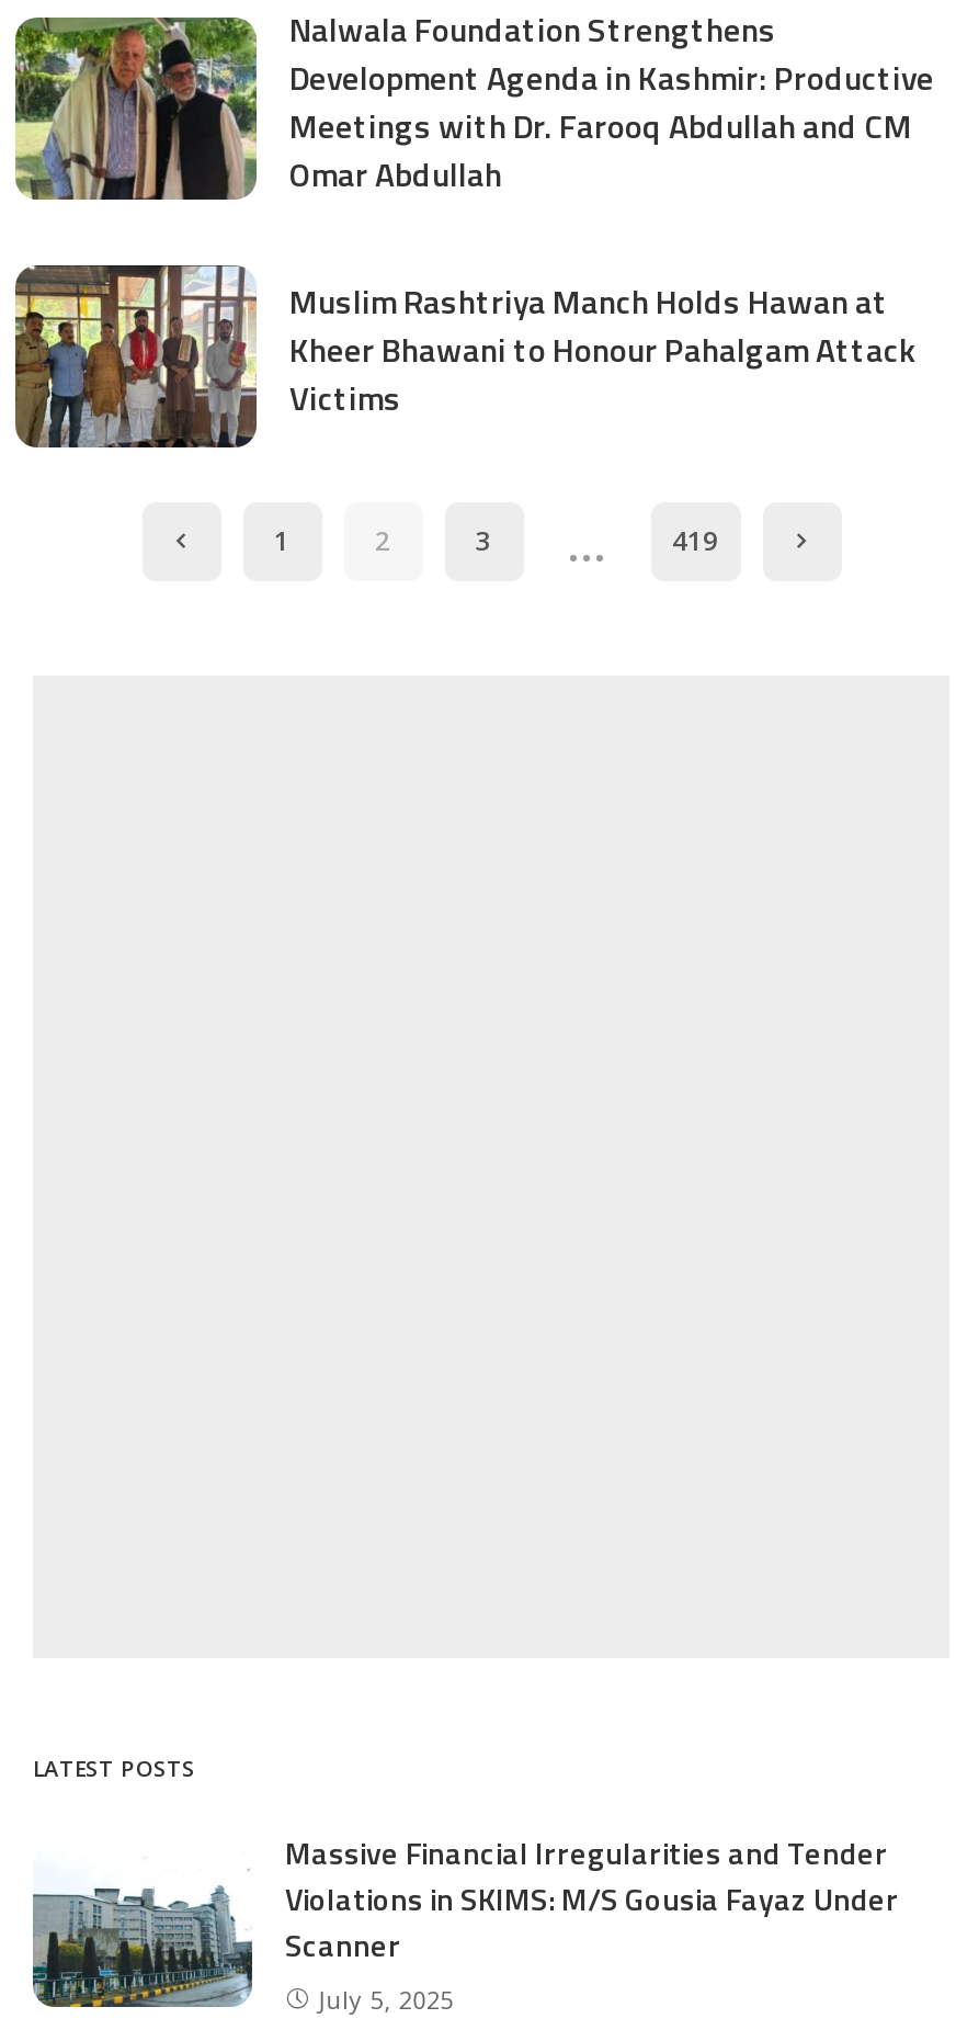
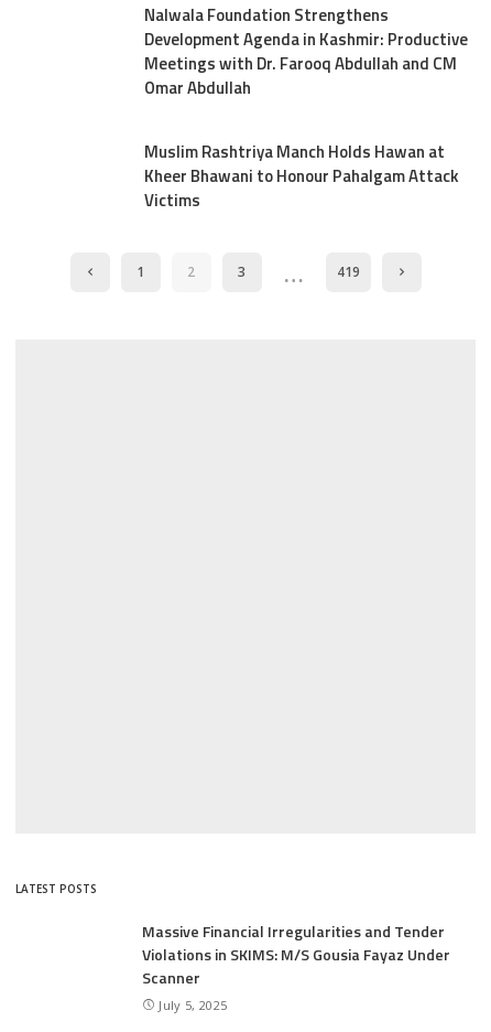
- [image]

- [image]

- [image]
